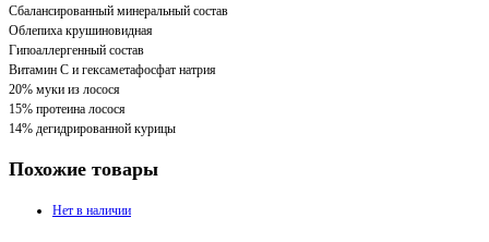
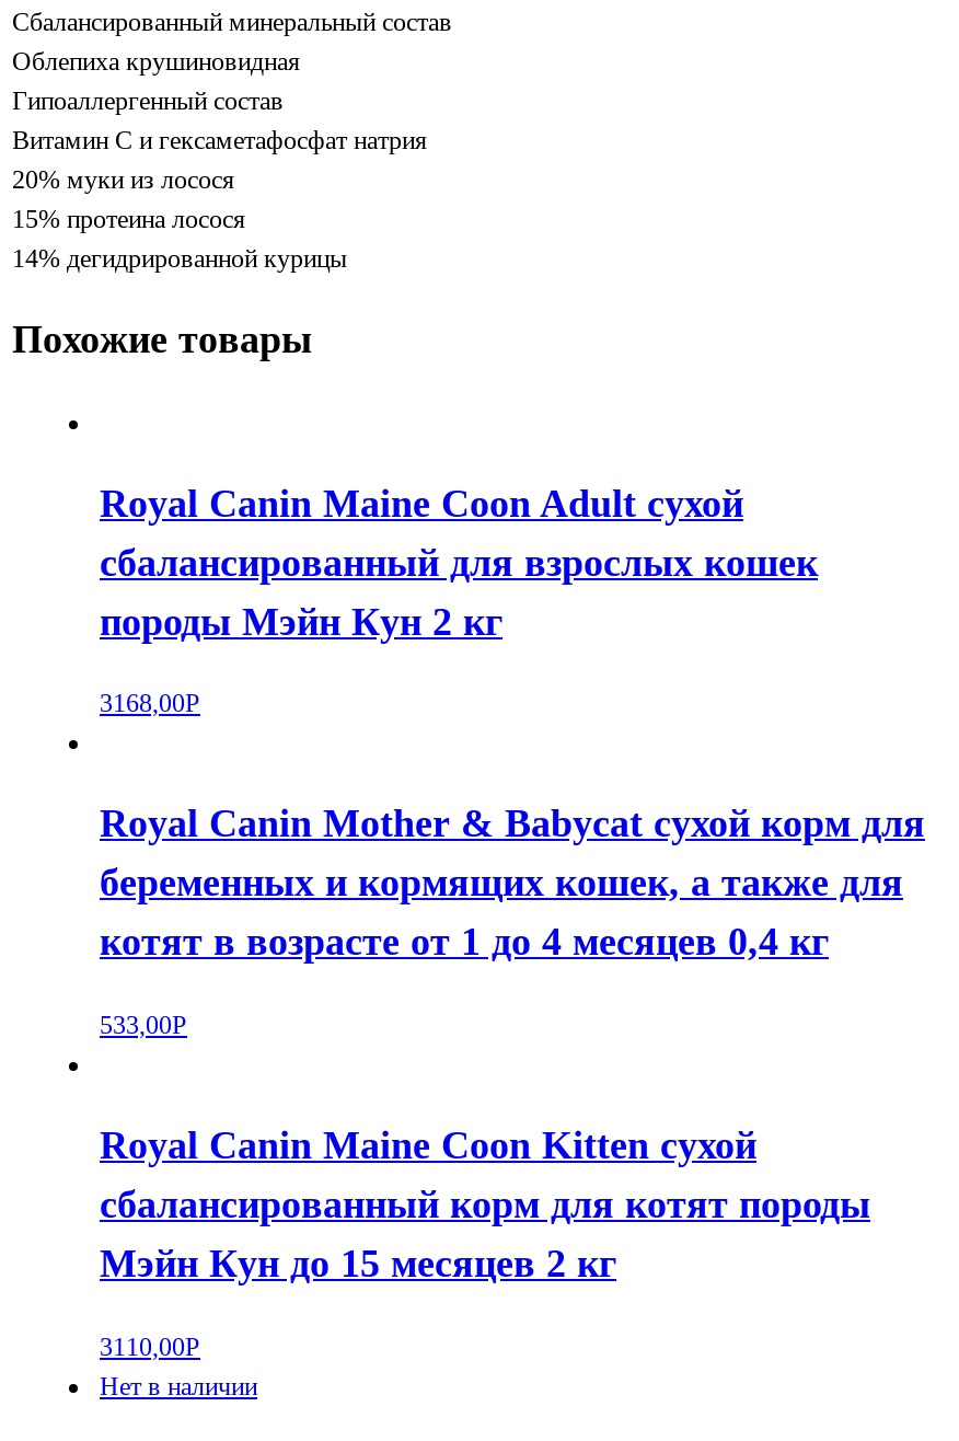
+ Royal Canin Maine Coon Adult сухой
+ сбалансированный для взрослых кошек
+ породы Мэйн Кун 2 кг
+ 3168,00Р
+ Royal Canin Mother & Babycat сухой корм для
+ беременных и кормящих кошек, а также для
+ котят в возрасте от 1 до 4 месяцев 0,4 кг
+ 533,00Р
+ Royal Canin Maine Coon Kitten сухой
+ сбалансированный корм для котят породы
+ Мэйн Кун до 15 месяцев 2 кг
+ 3110,00Р
